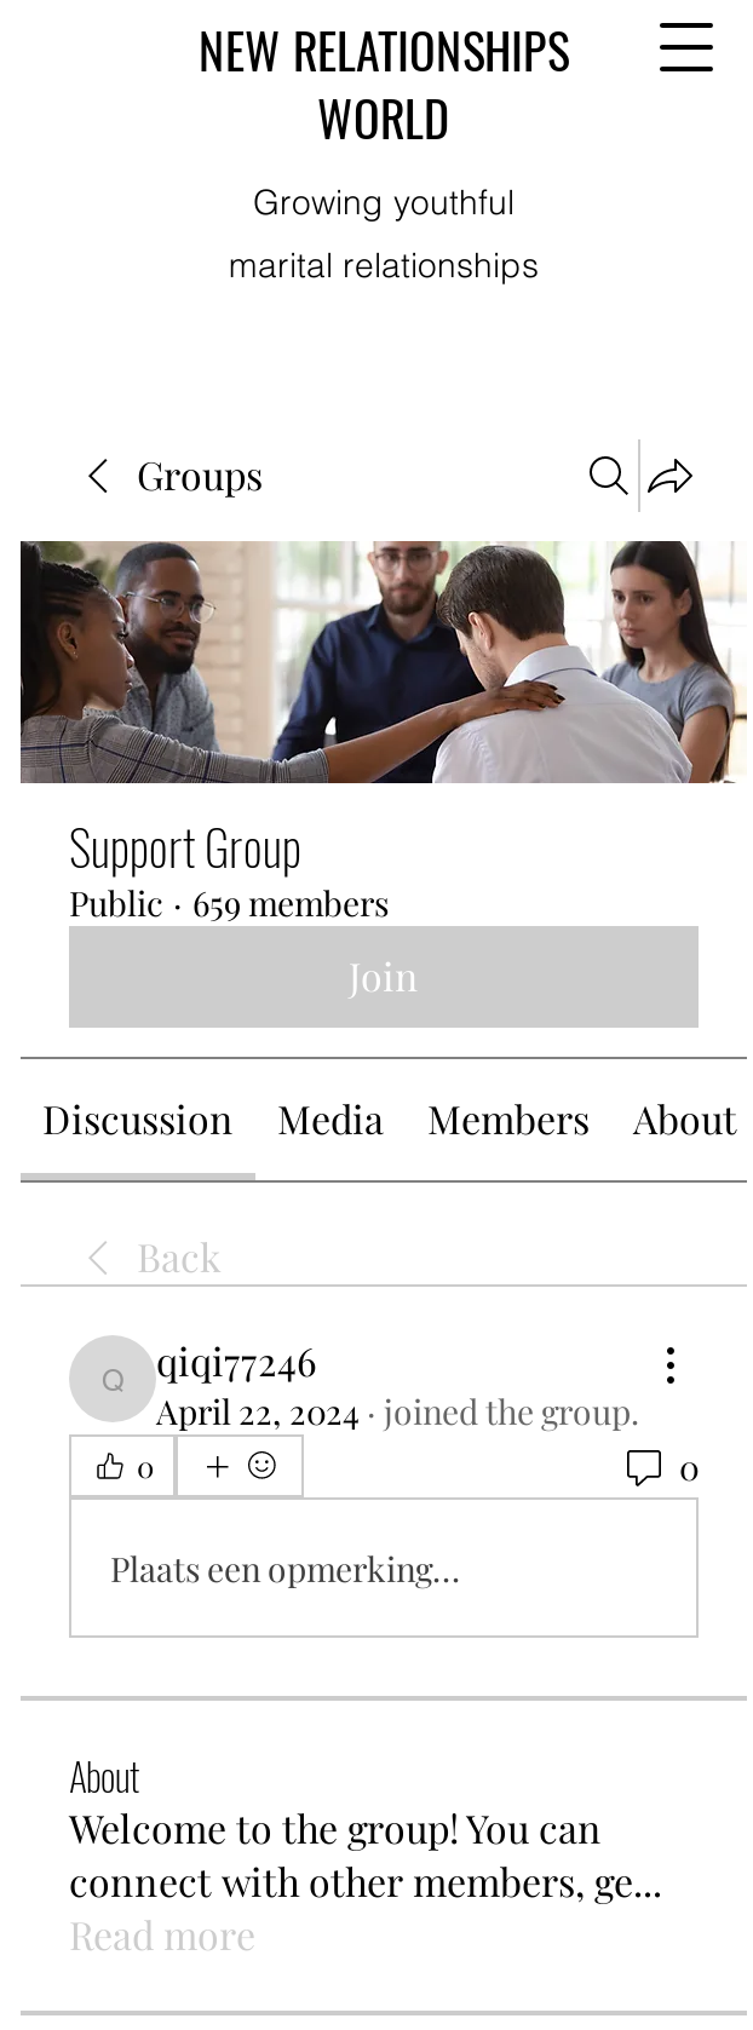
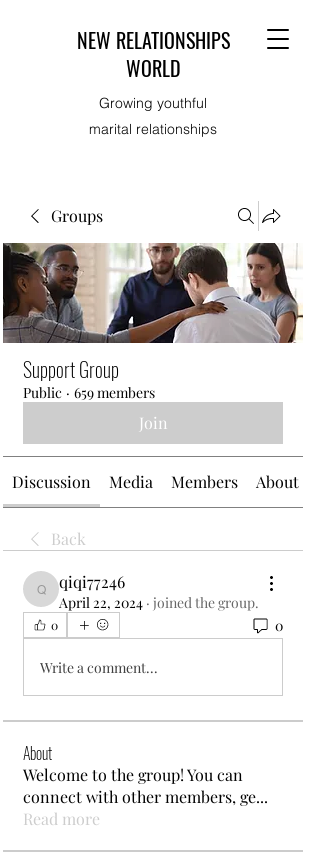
- Plaats een opmerking...
+ Write a comment...
